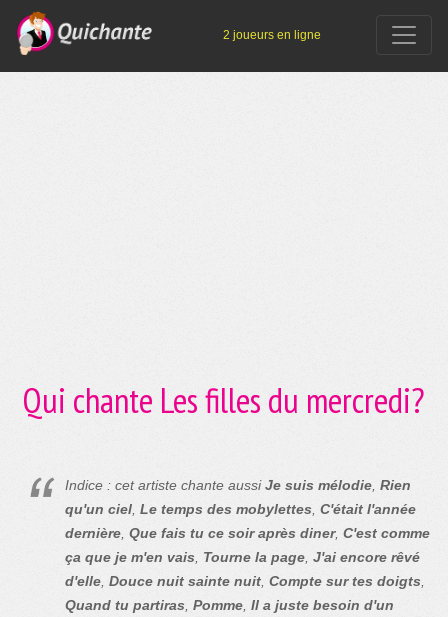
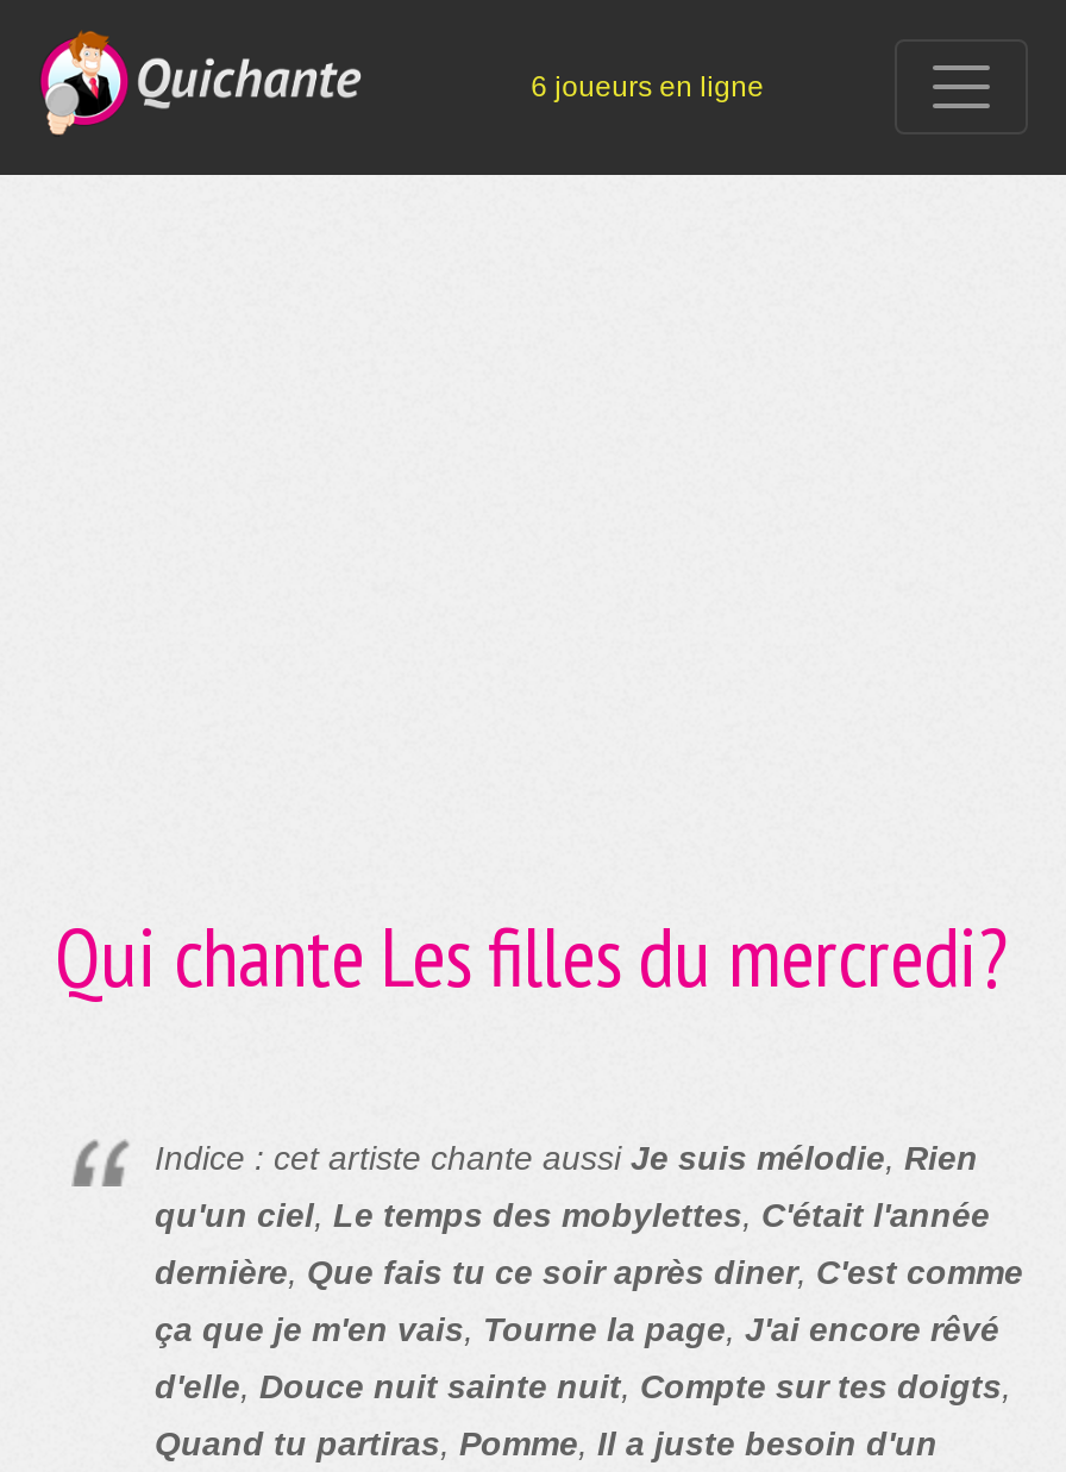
- 2 joueurs en ligne
+ 6 joueurs en ligne
